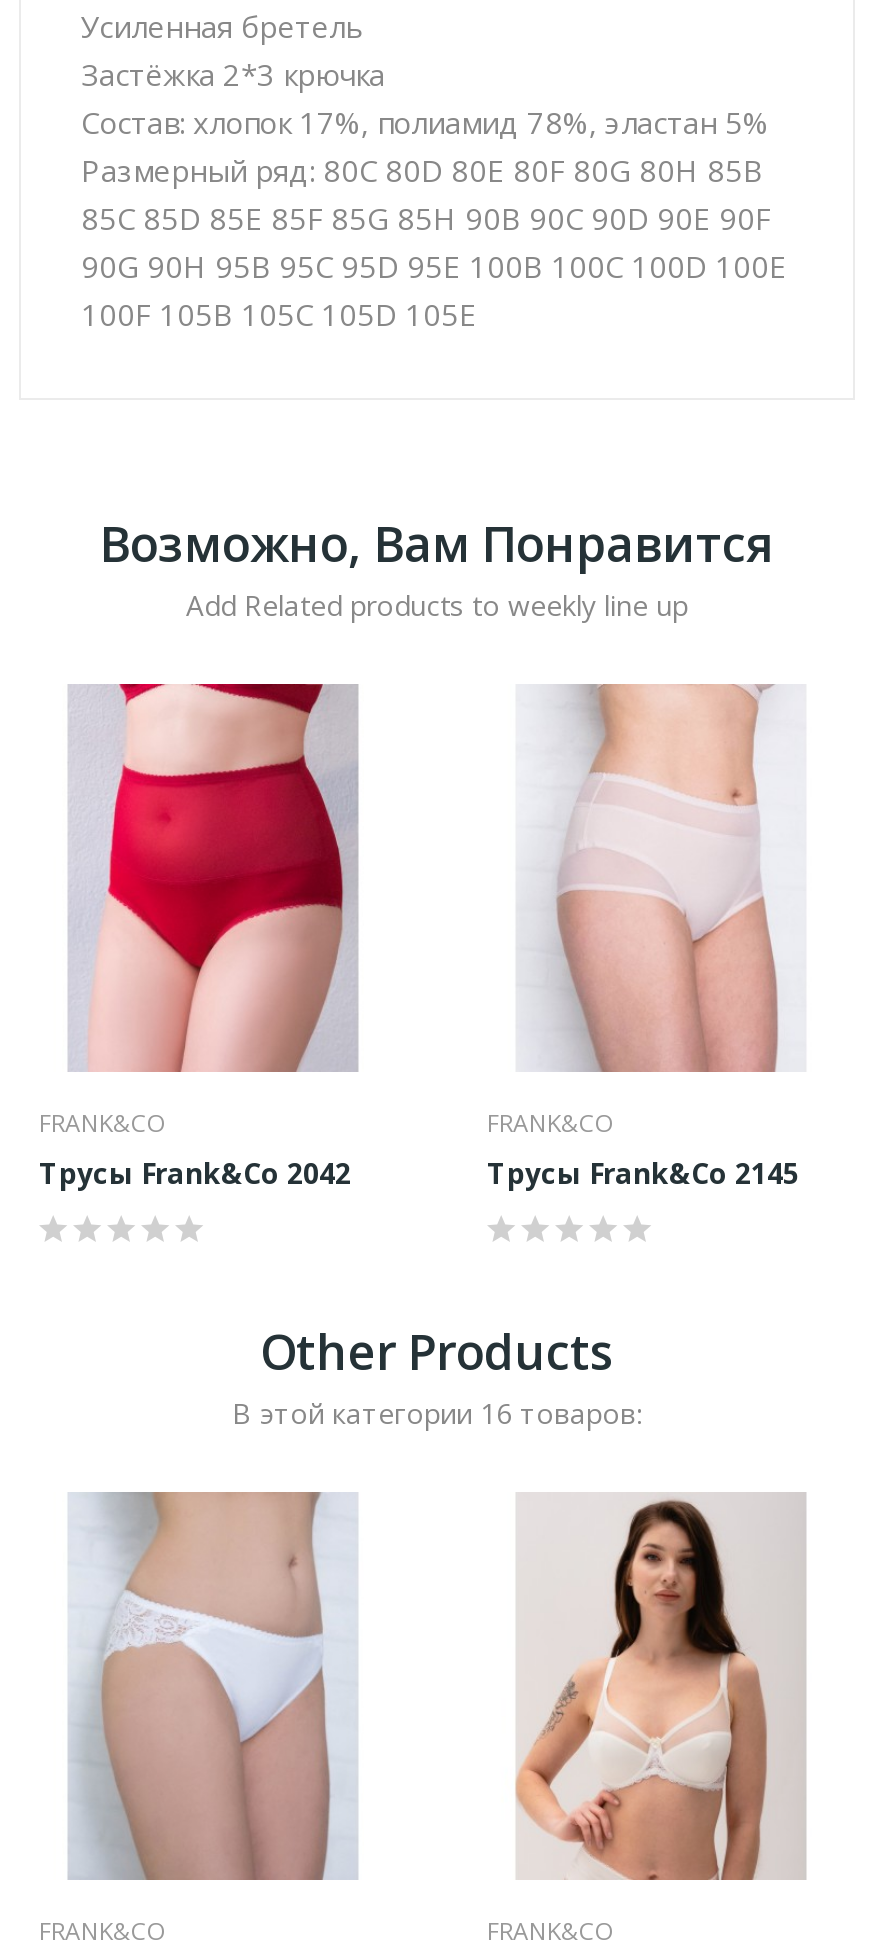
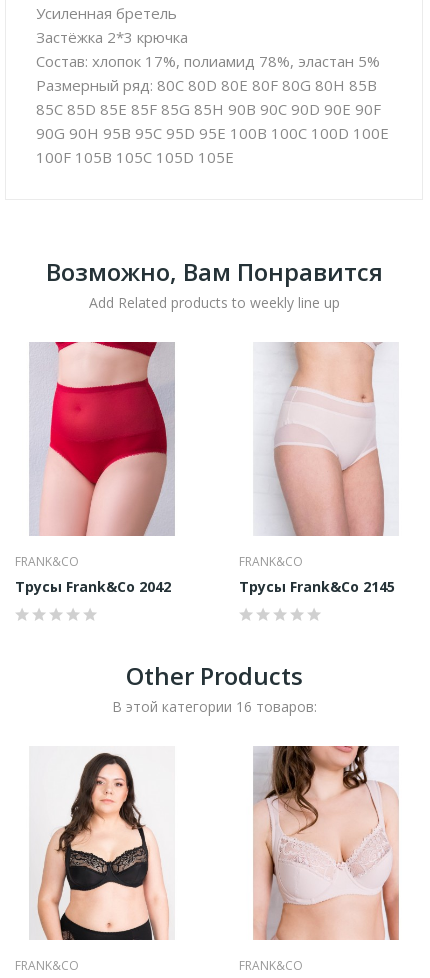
- [image]
+ [image]

- [image]
+ [image]
